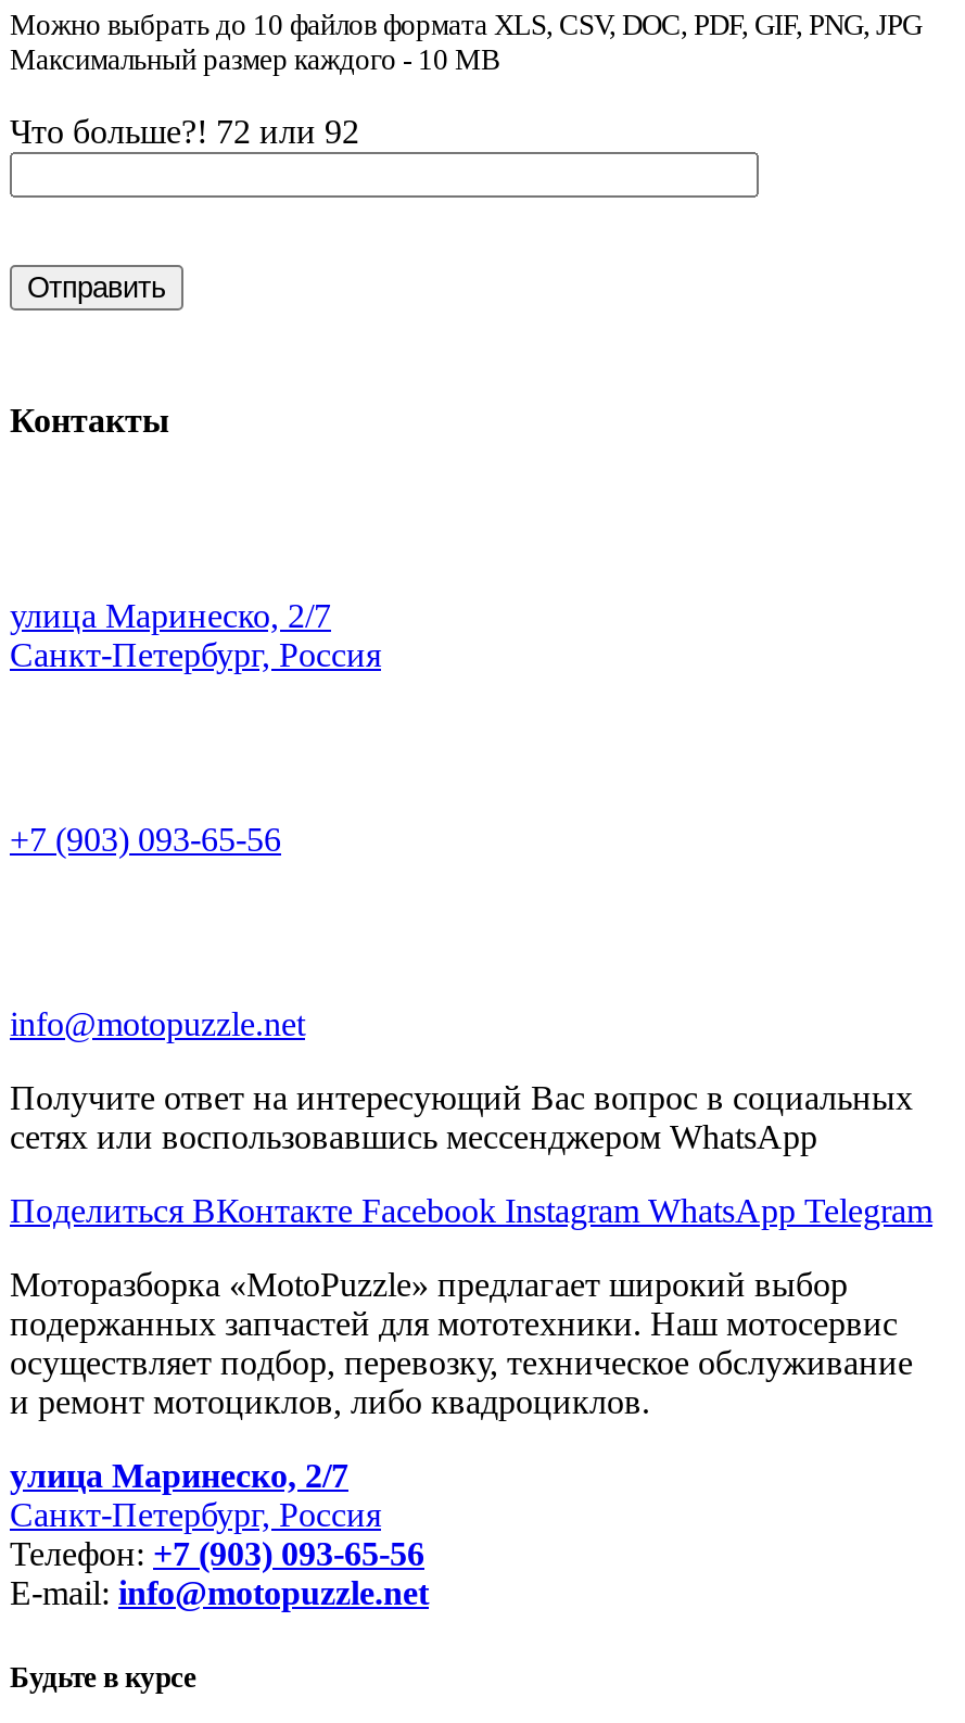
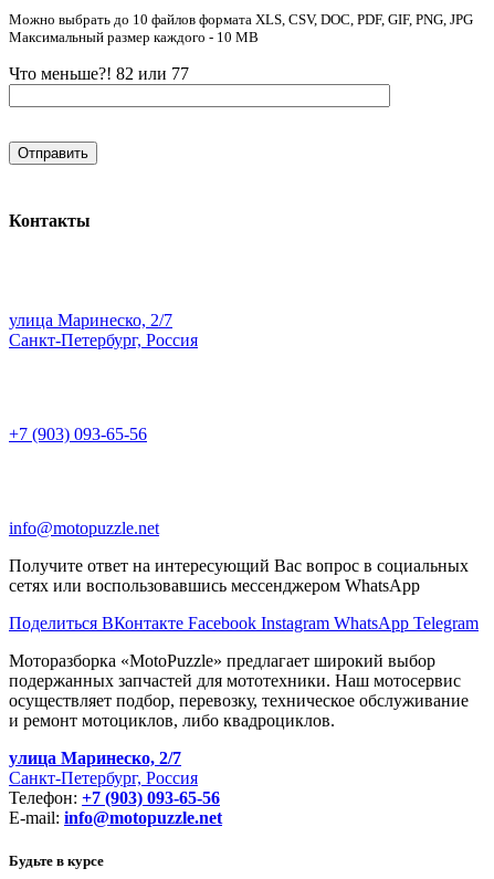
- Что больше?! 72 или 92
+ Что меньше?! 82 или 77
